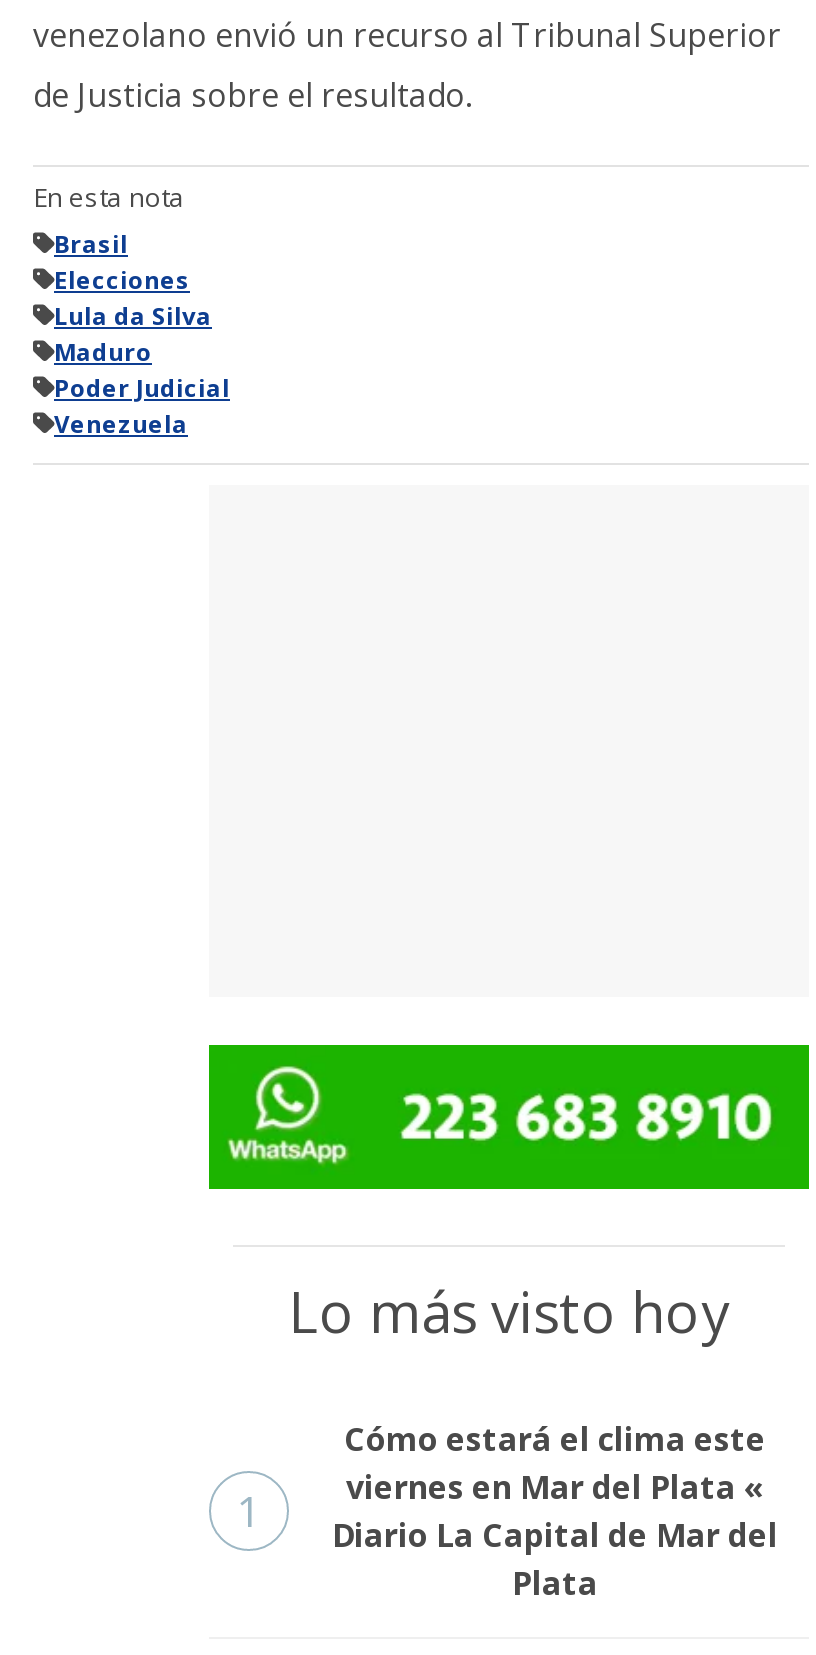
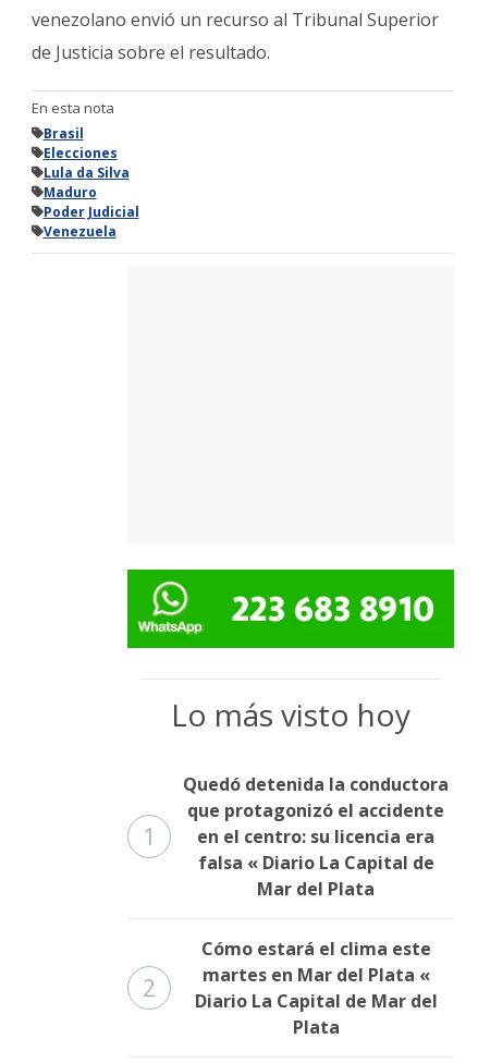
+ Quedó detenida la conductora
+ que protagonizó el accidente
+ en el centro: su licencia era
+ falsa « Diario La Capital de
+ Mar del Plata
+ 2

- viernes en Mar del Plata «
+ martes en Mar del Plata «
